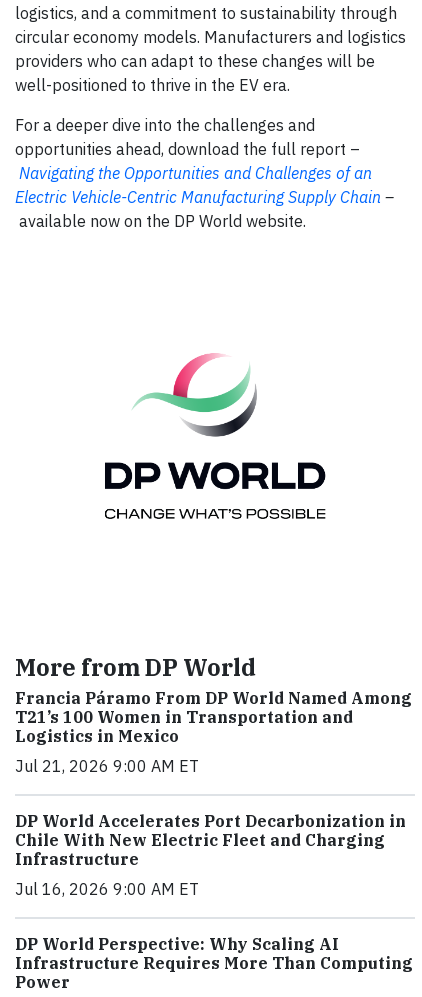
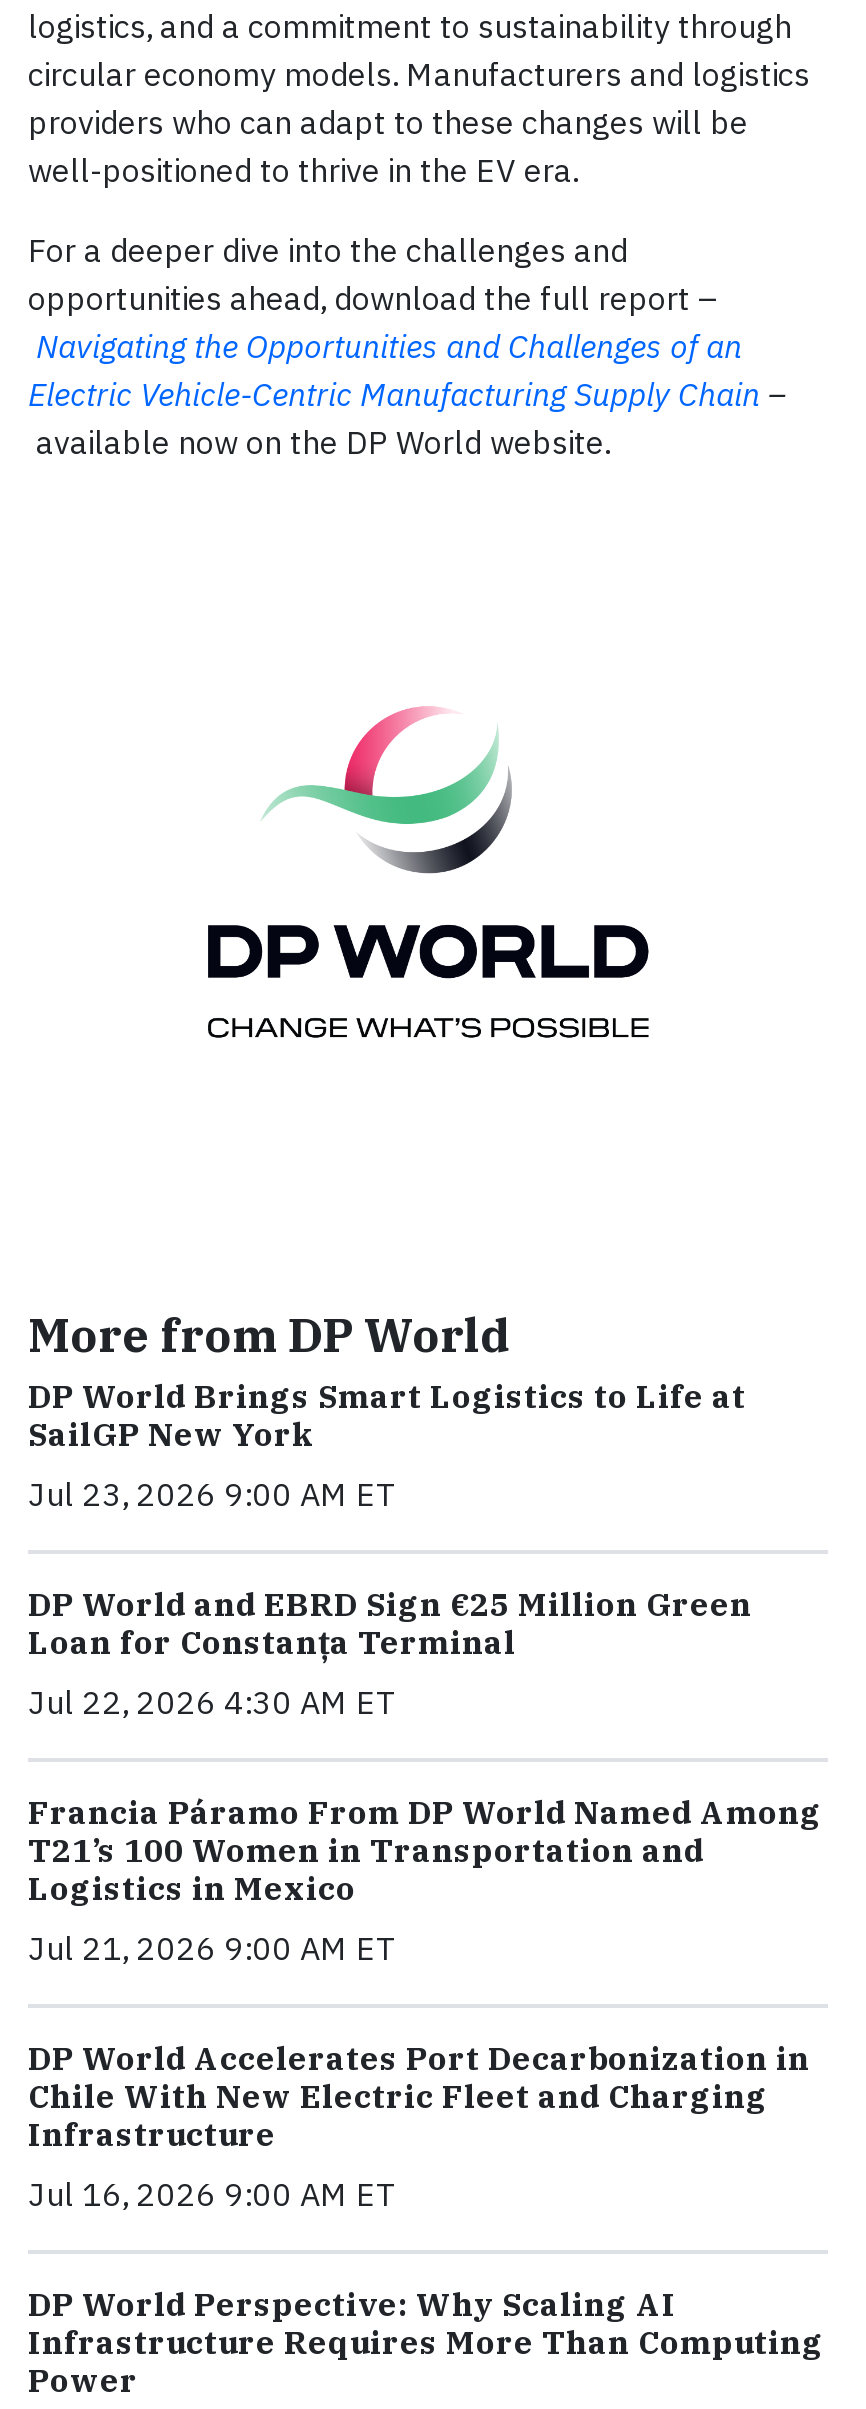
+ DP World Brings Smart Logistics to Life at
+ SailGP New York
+ Jul 23, 2026 9:00 AM ET
+ DP World and EBRD Sign €25 Million Green
+ Loan for Constanța Terminal
+ Jul 22, 2026 4:30 AM ET
